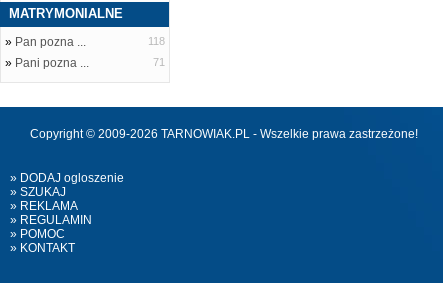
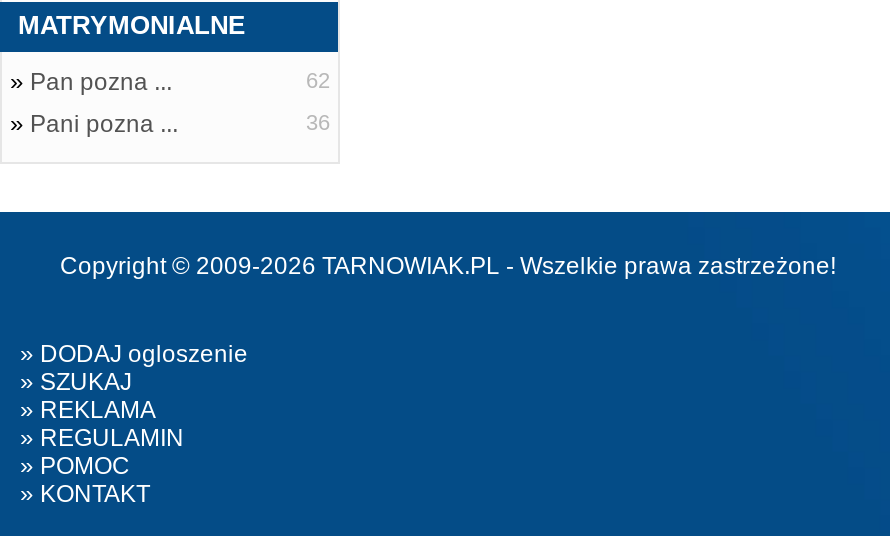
- 118
+ 62

- 71
+ 36
